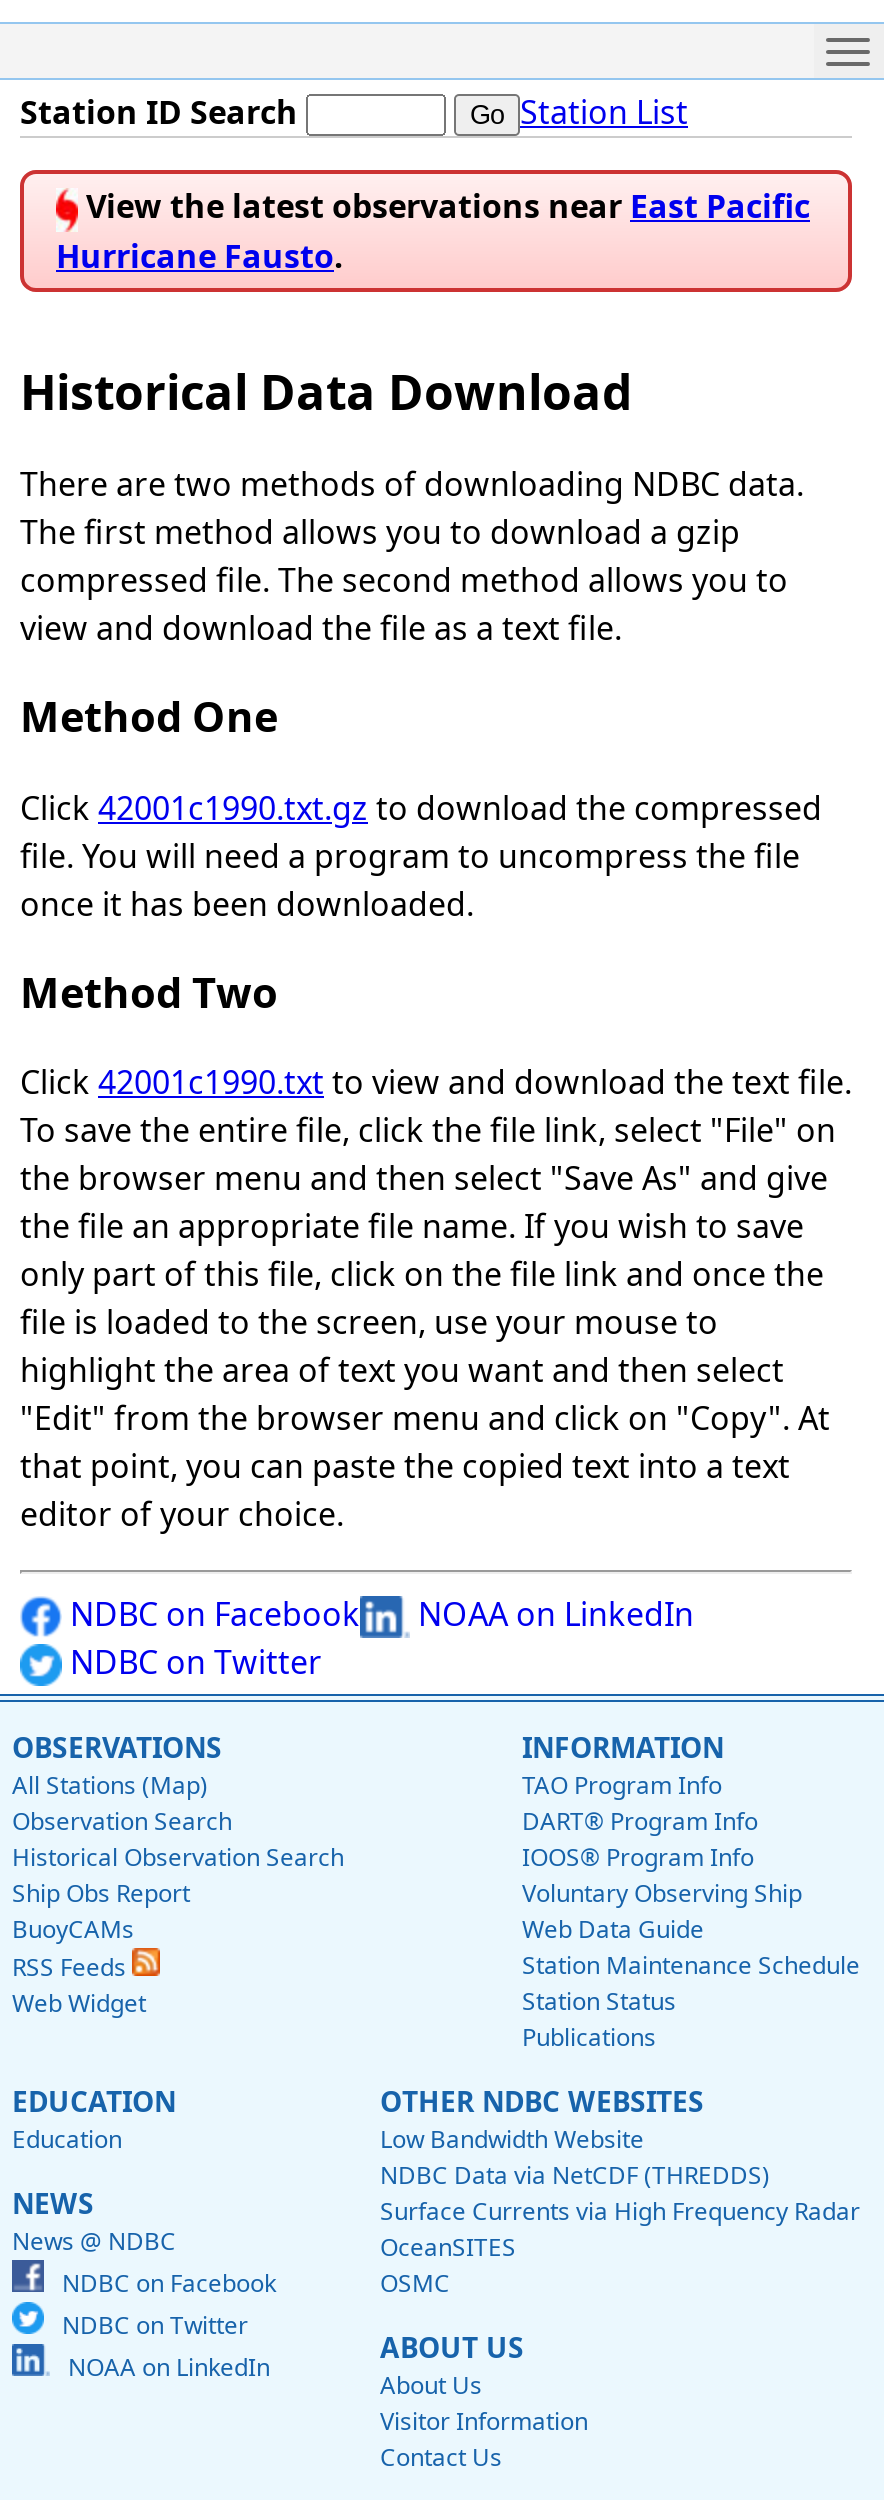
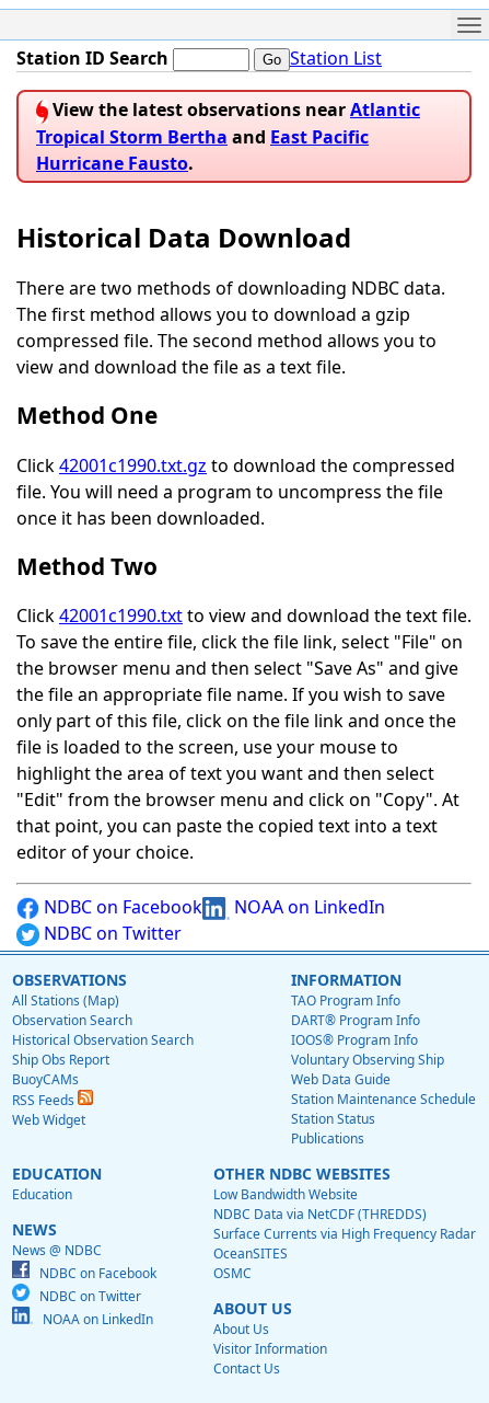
- View the latest observations near East Pacific
+ View the latest observations near Atlantic
+ Tropical Storm Bertha and East Pacific
